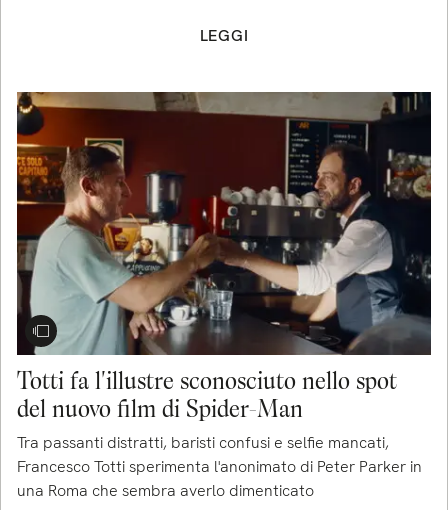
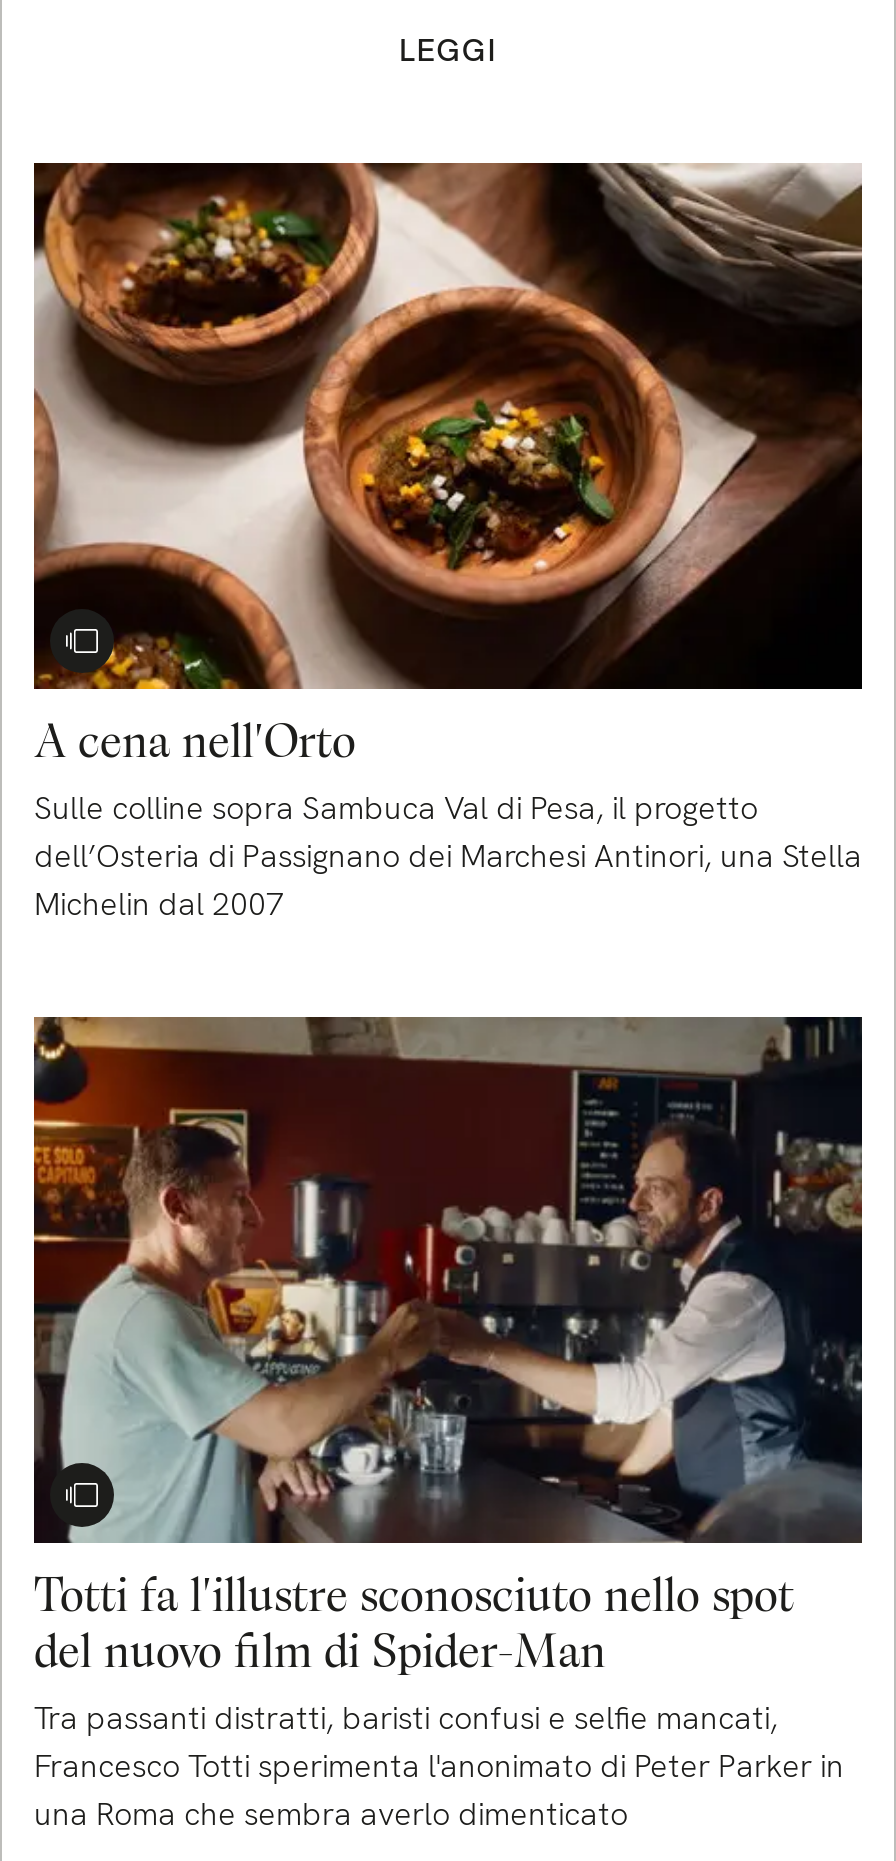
+ [image]
+ A cena nell'Orto
+ Sulle colline sopra Sambuca Val di Pesa, il progetto
+ dell’Osteria di Passignano dei Marchesi Antinori, una Stella
+ Michelin dal 2007
